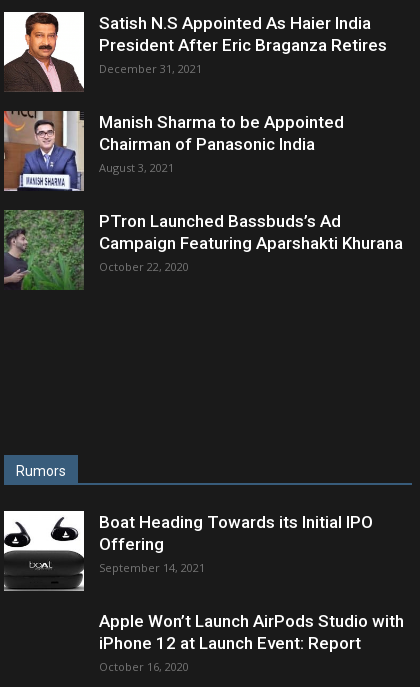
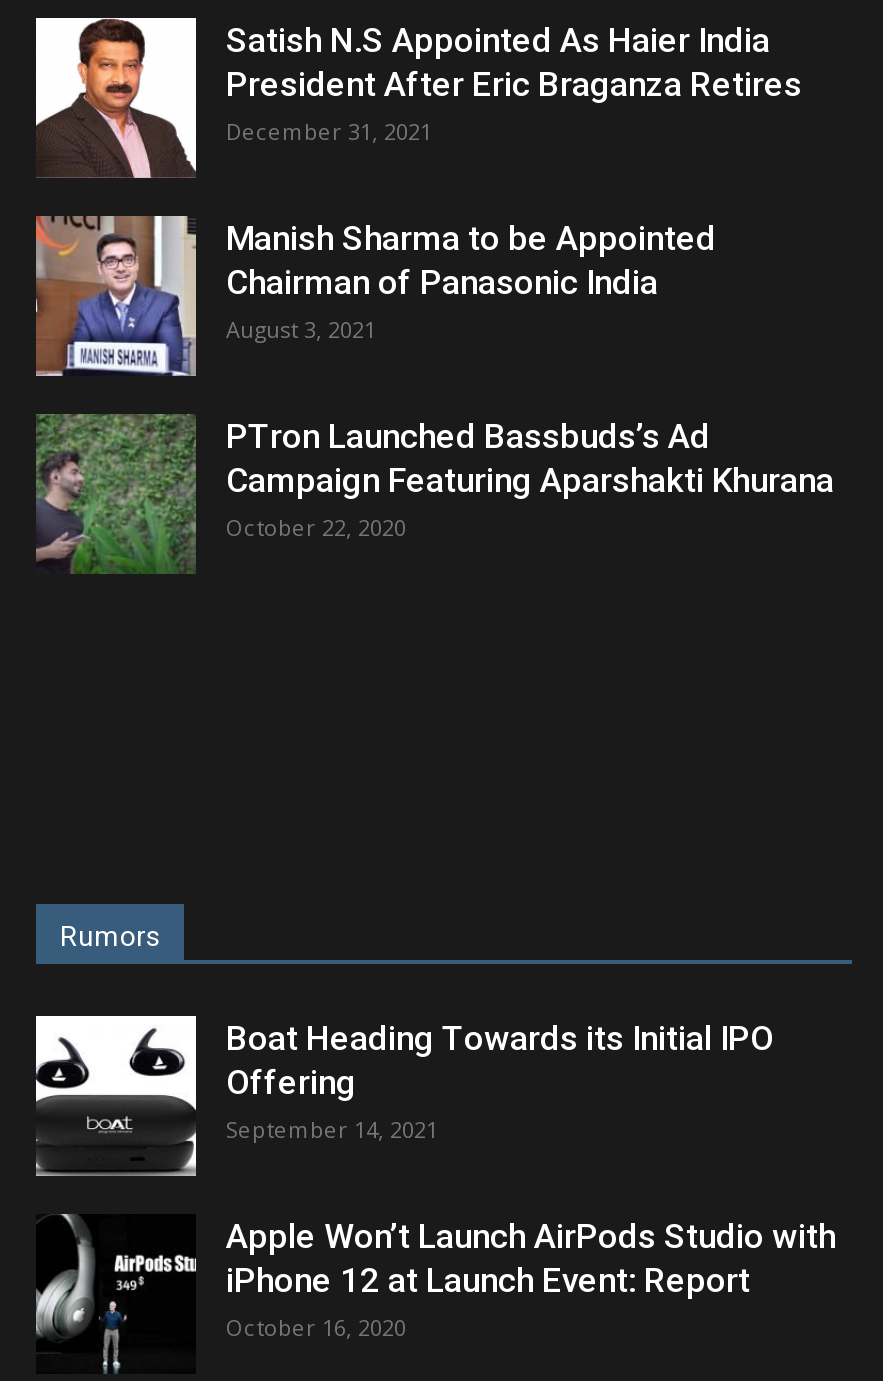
+ [image]
